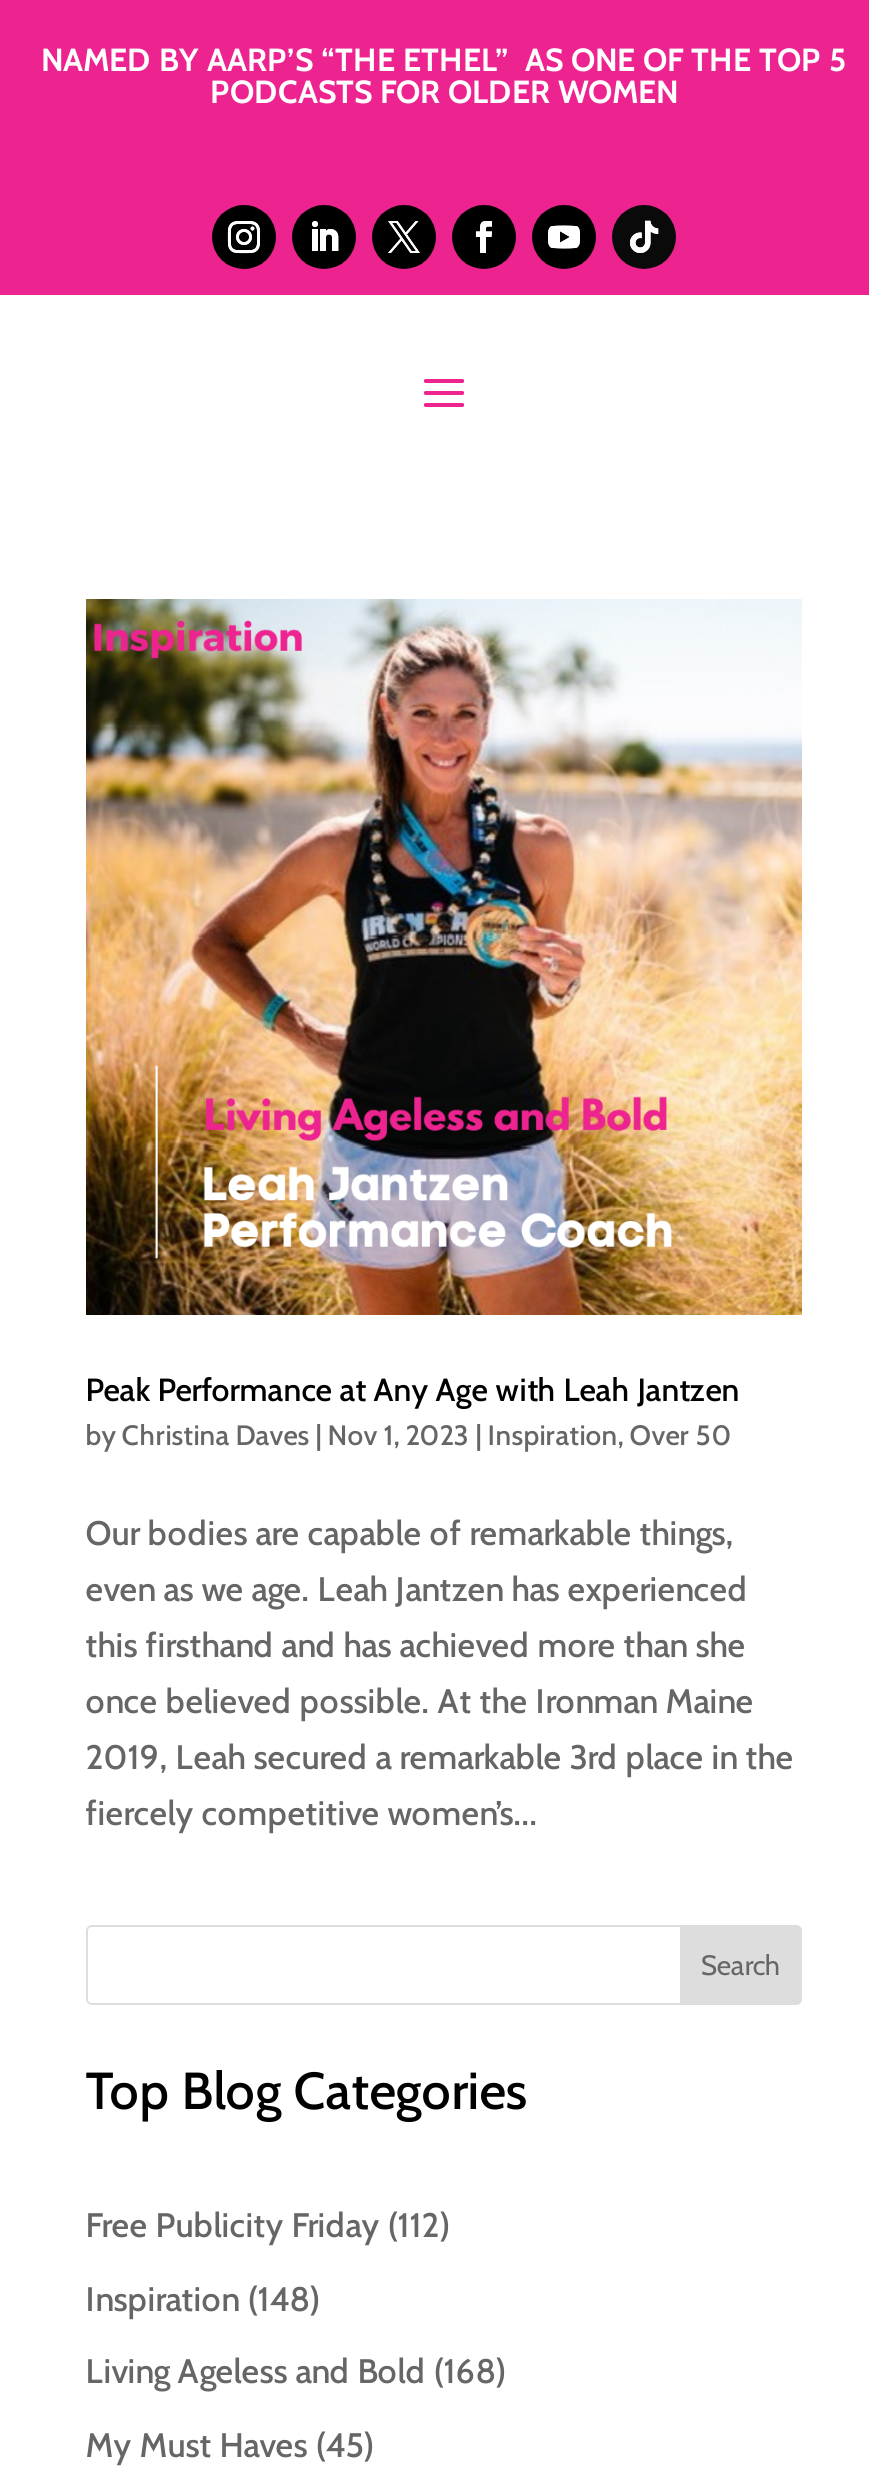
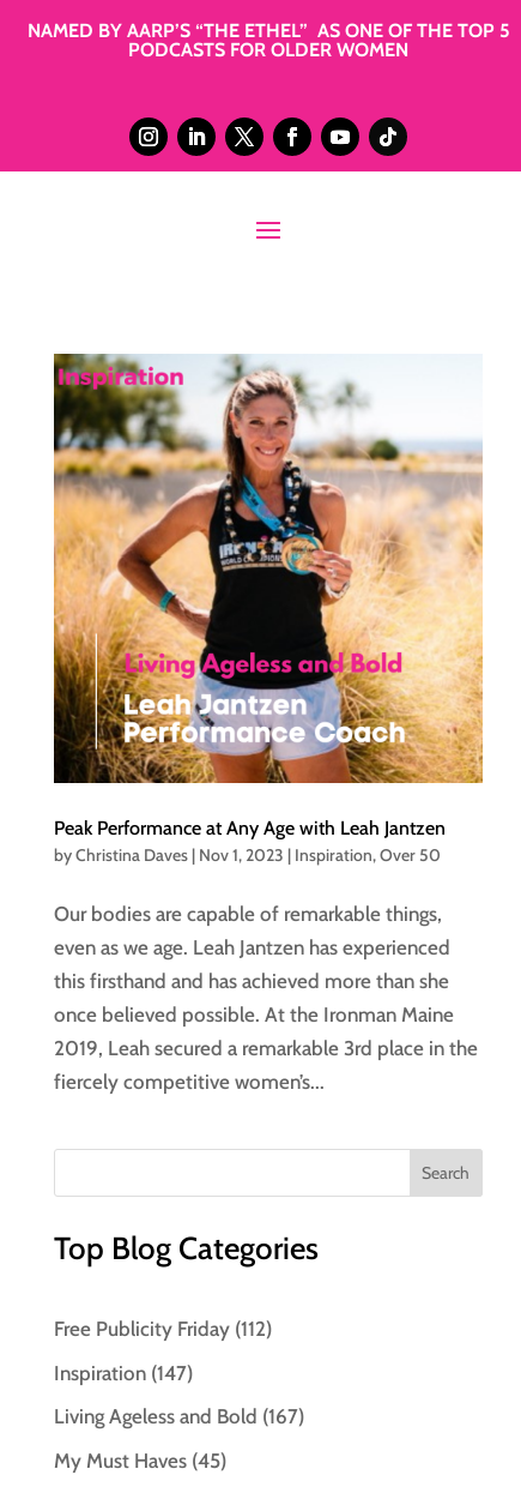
- Inspiration (148)
+ Inspiration (147)

- Living Ageless and Bold (168)
+ Living Ageless and Bold (167)
